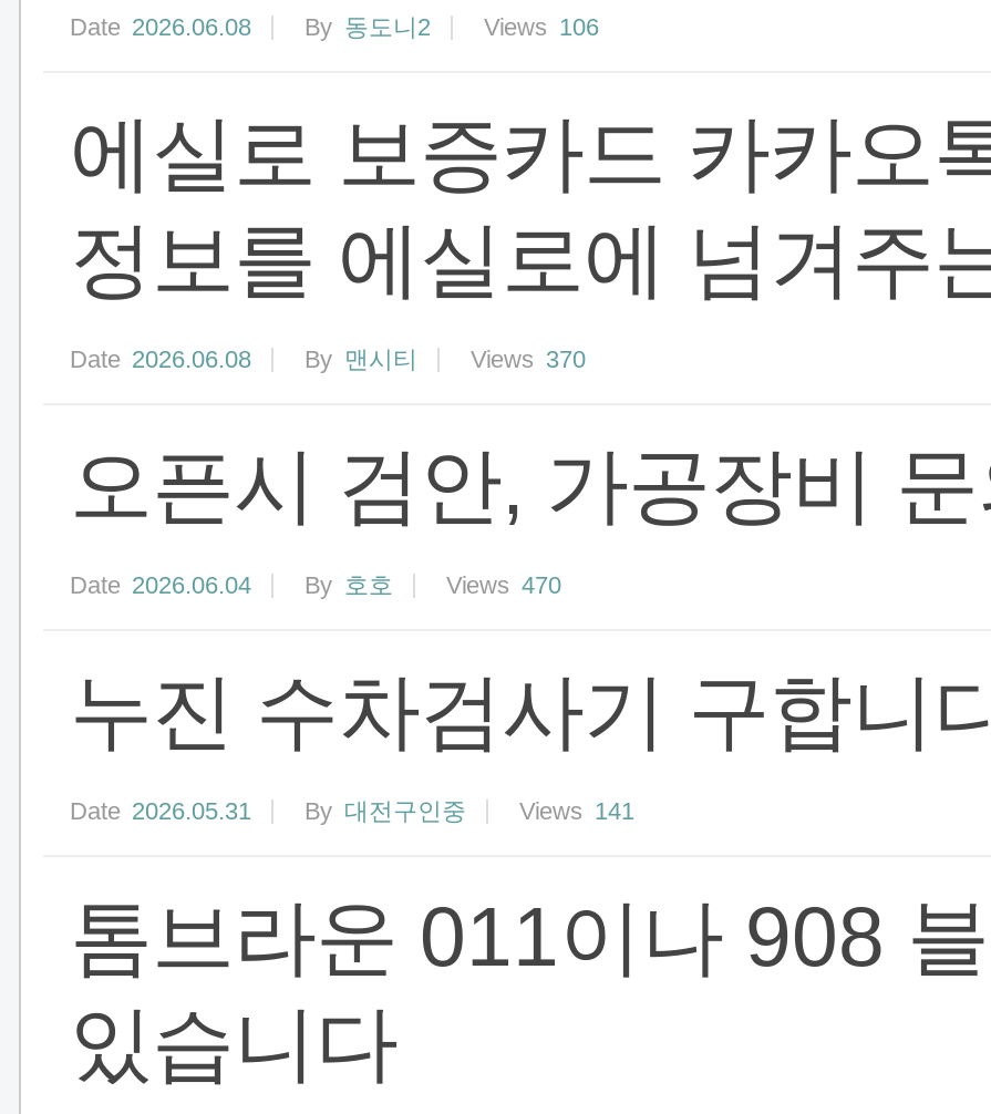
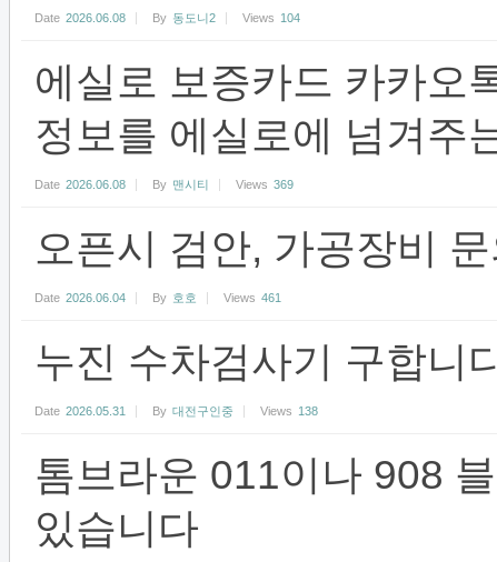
- Date 2026.06.08 By 동도니2 Views 106
+ Date 2026.06.08 By 동도니2 Views 104

- Date 2026.06.08 By 맨시티 Views 370
+ Date 2026.06.08 By 맨시티 Views 369

- Date 2026.06.04 By 호호 Views 470
+ Date 2026.06.04 By 호호 Views 461

- Date 2026.05.31 By 대전구인중 Views 141
+ Date 2026.05.31 By 대전구인중 Views 138
